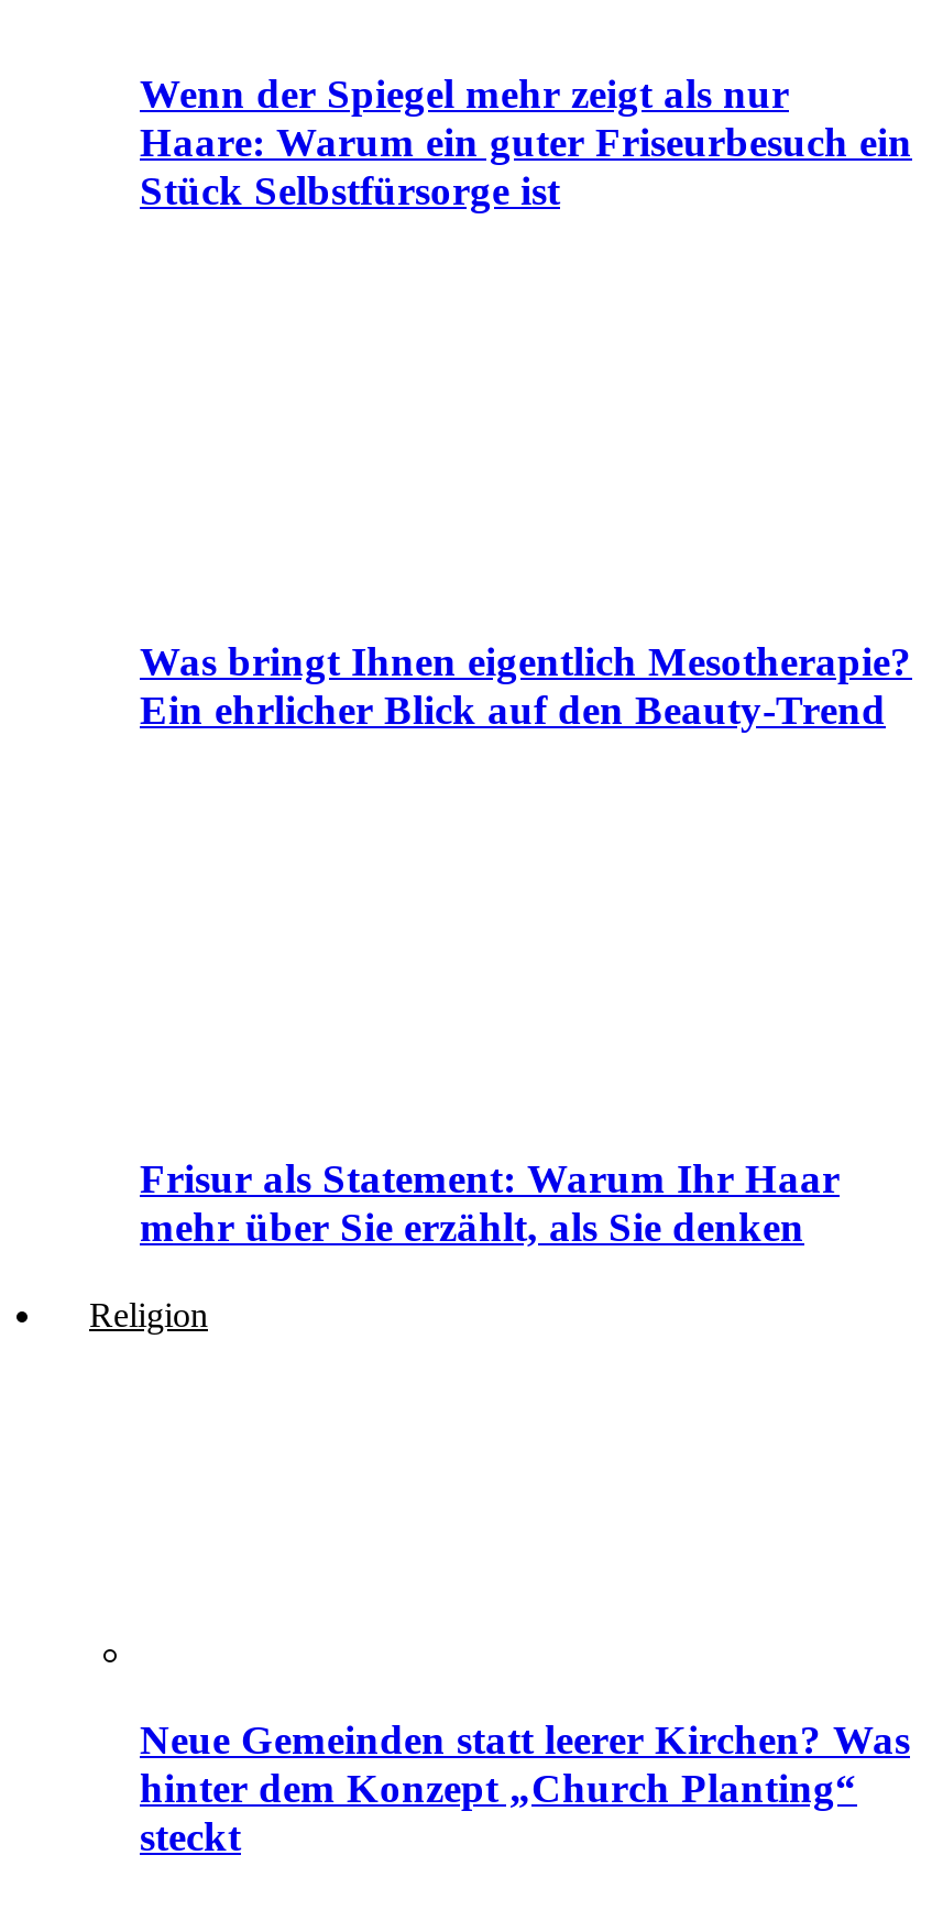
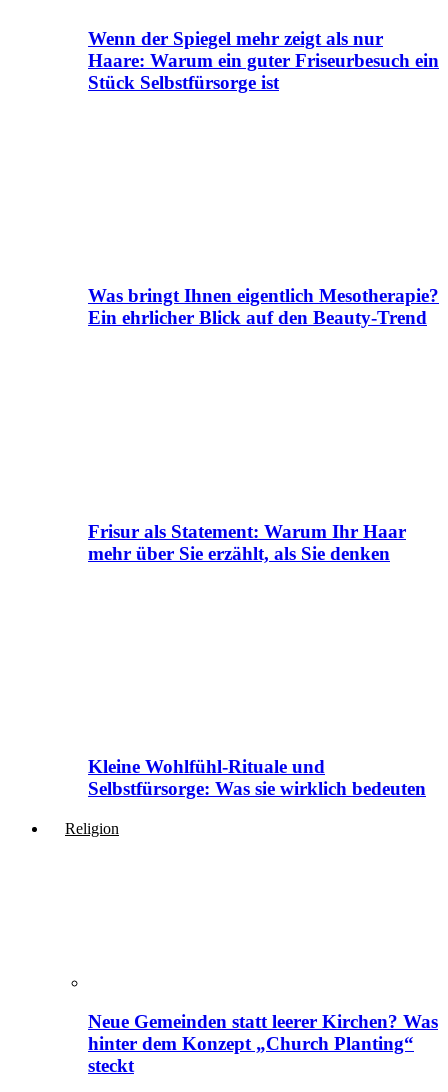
+ Kleine Wohlfühl-Rituale und
+ Selbstfürsorge: Was sie wirklich bedeuten
